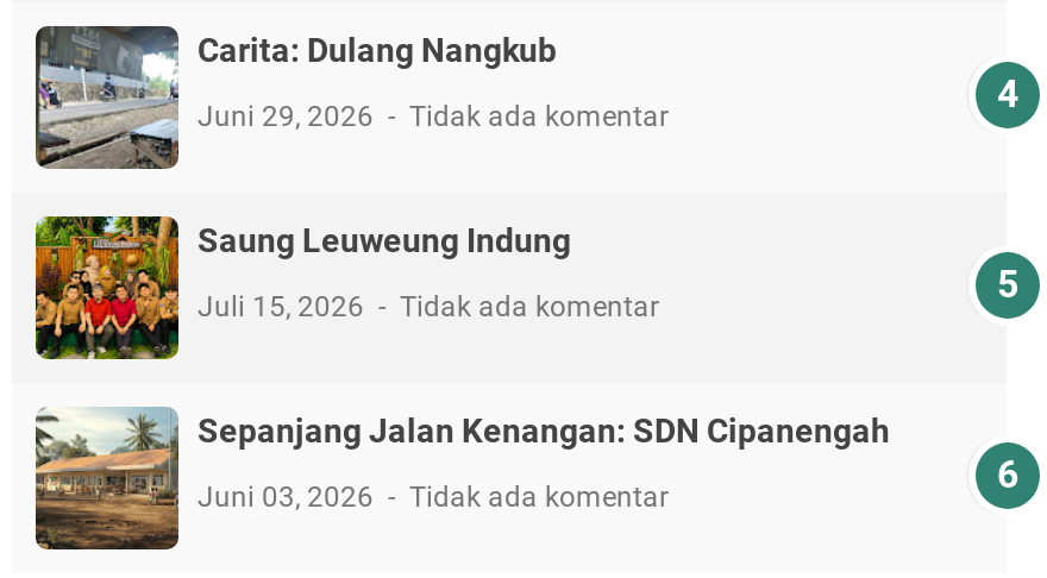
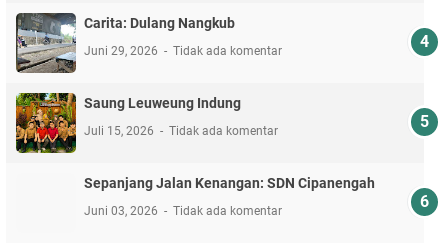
- [image]
